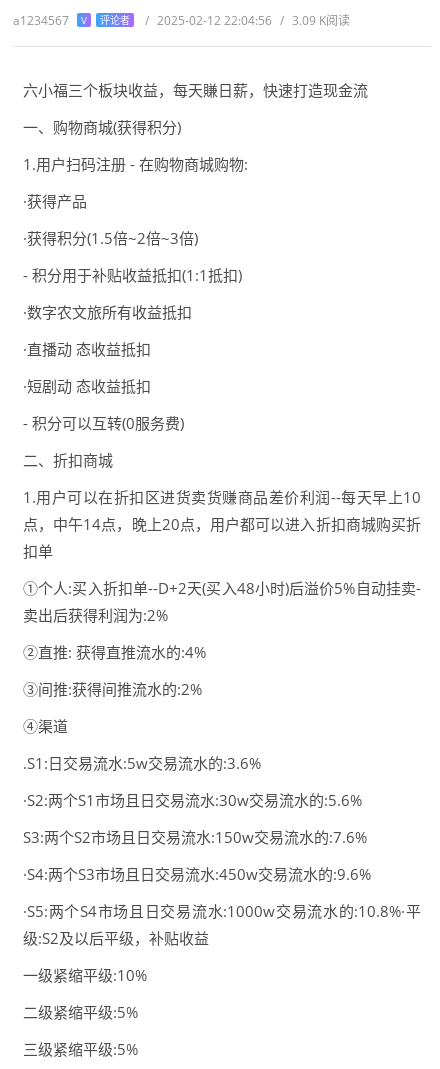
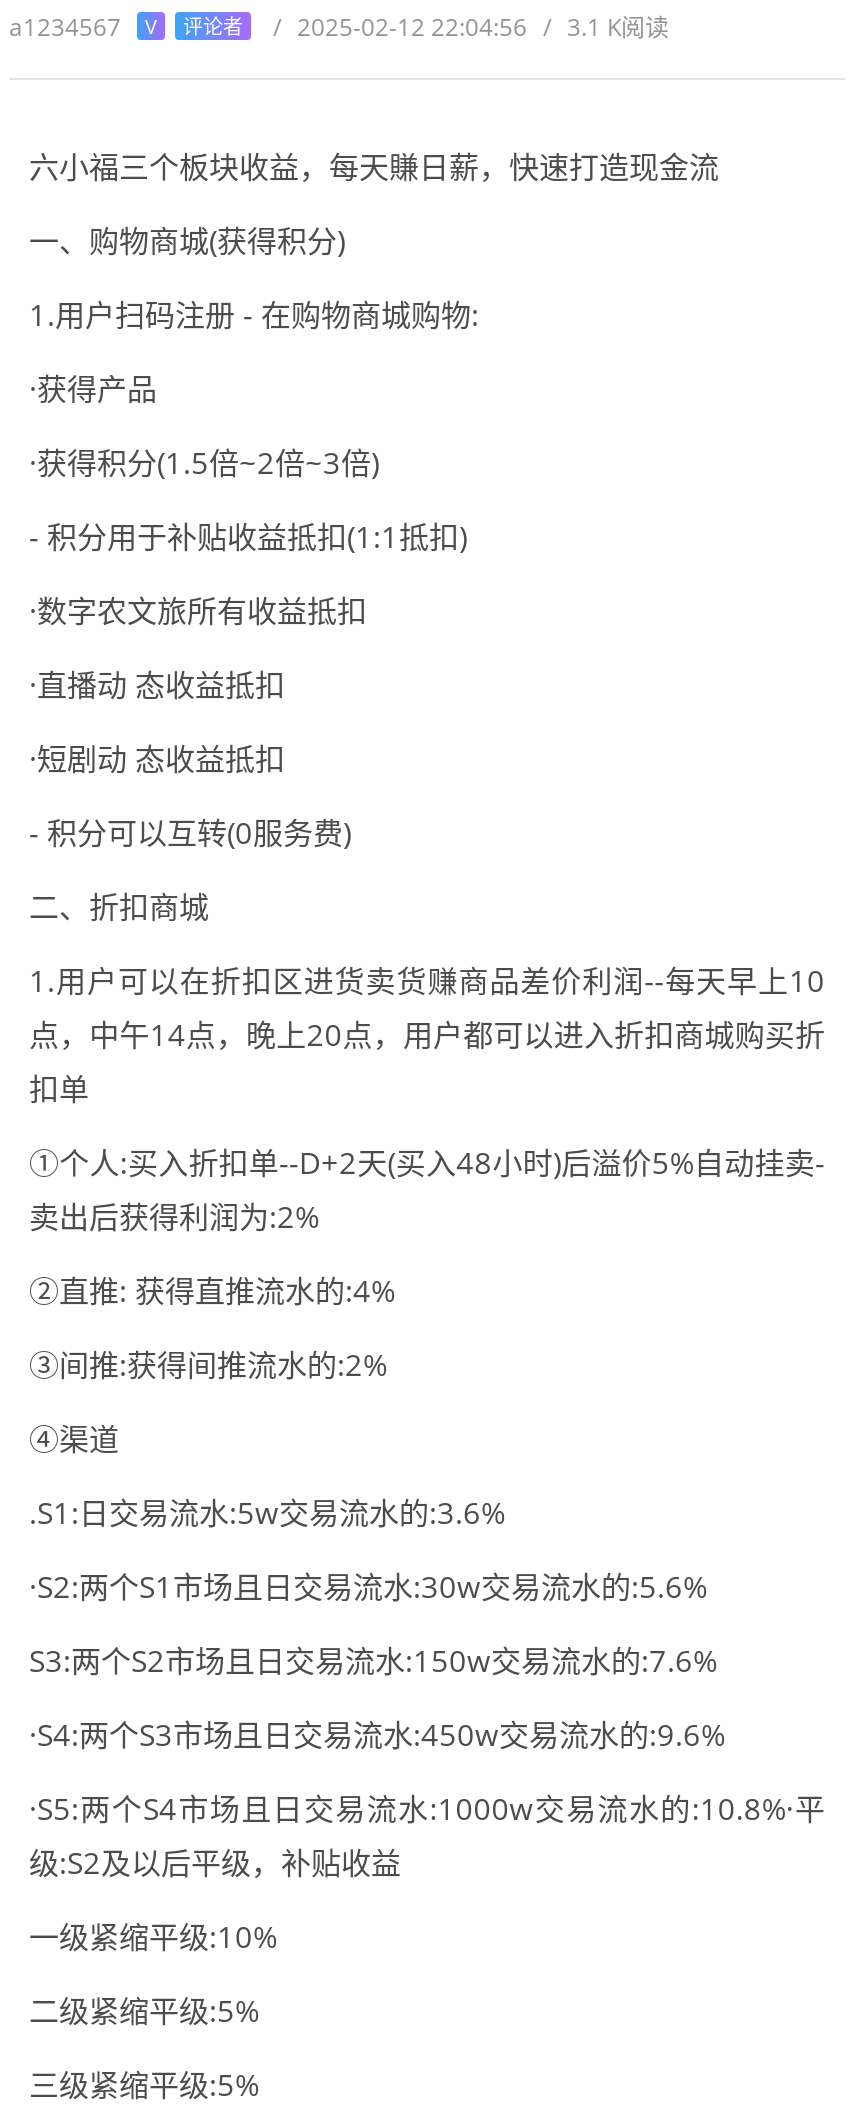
- a1234567 V 评论者 / 2025-02-12 22:04:56 / 3.09 K阅读
+ a1234567 V 评论者 / 2025-02-12 22:04:56 / 3.1 K阅读
